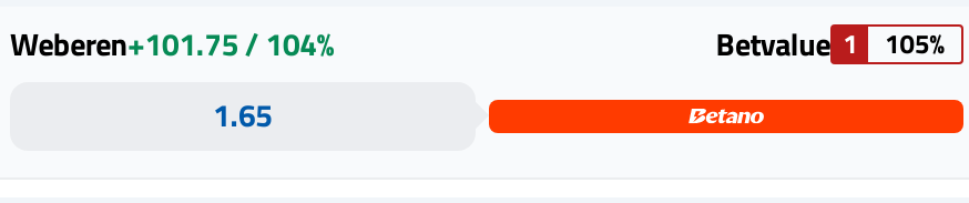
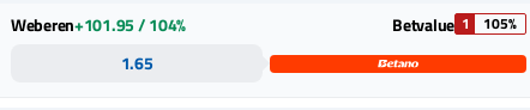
- Weberen+101.75 / 104%
+ Weberen+101.95 / 104%
